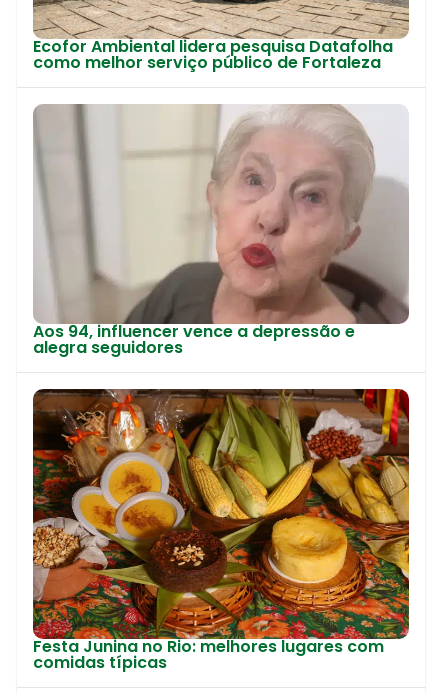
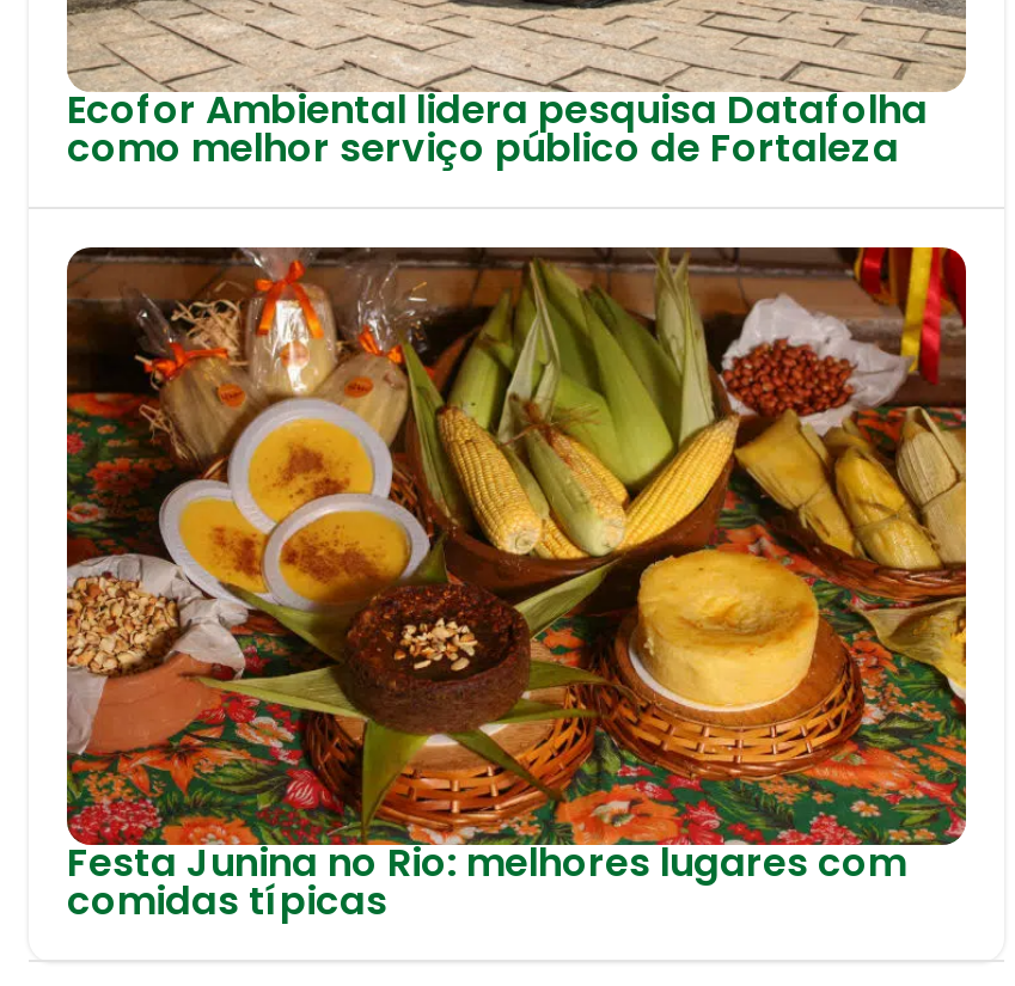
- [image]
- Aos 94, influencer vence a depressão e
- alegra seguidores
